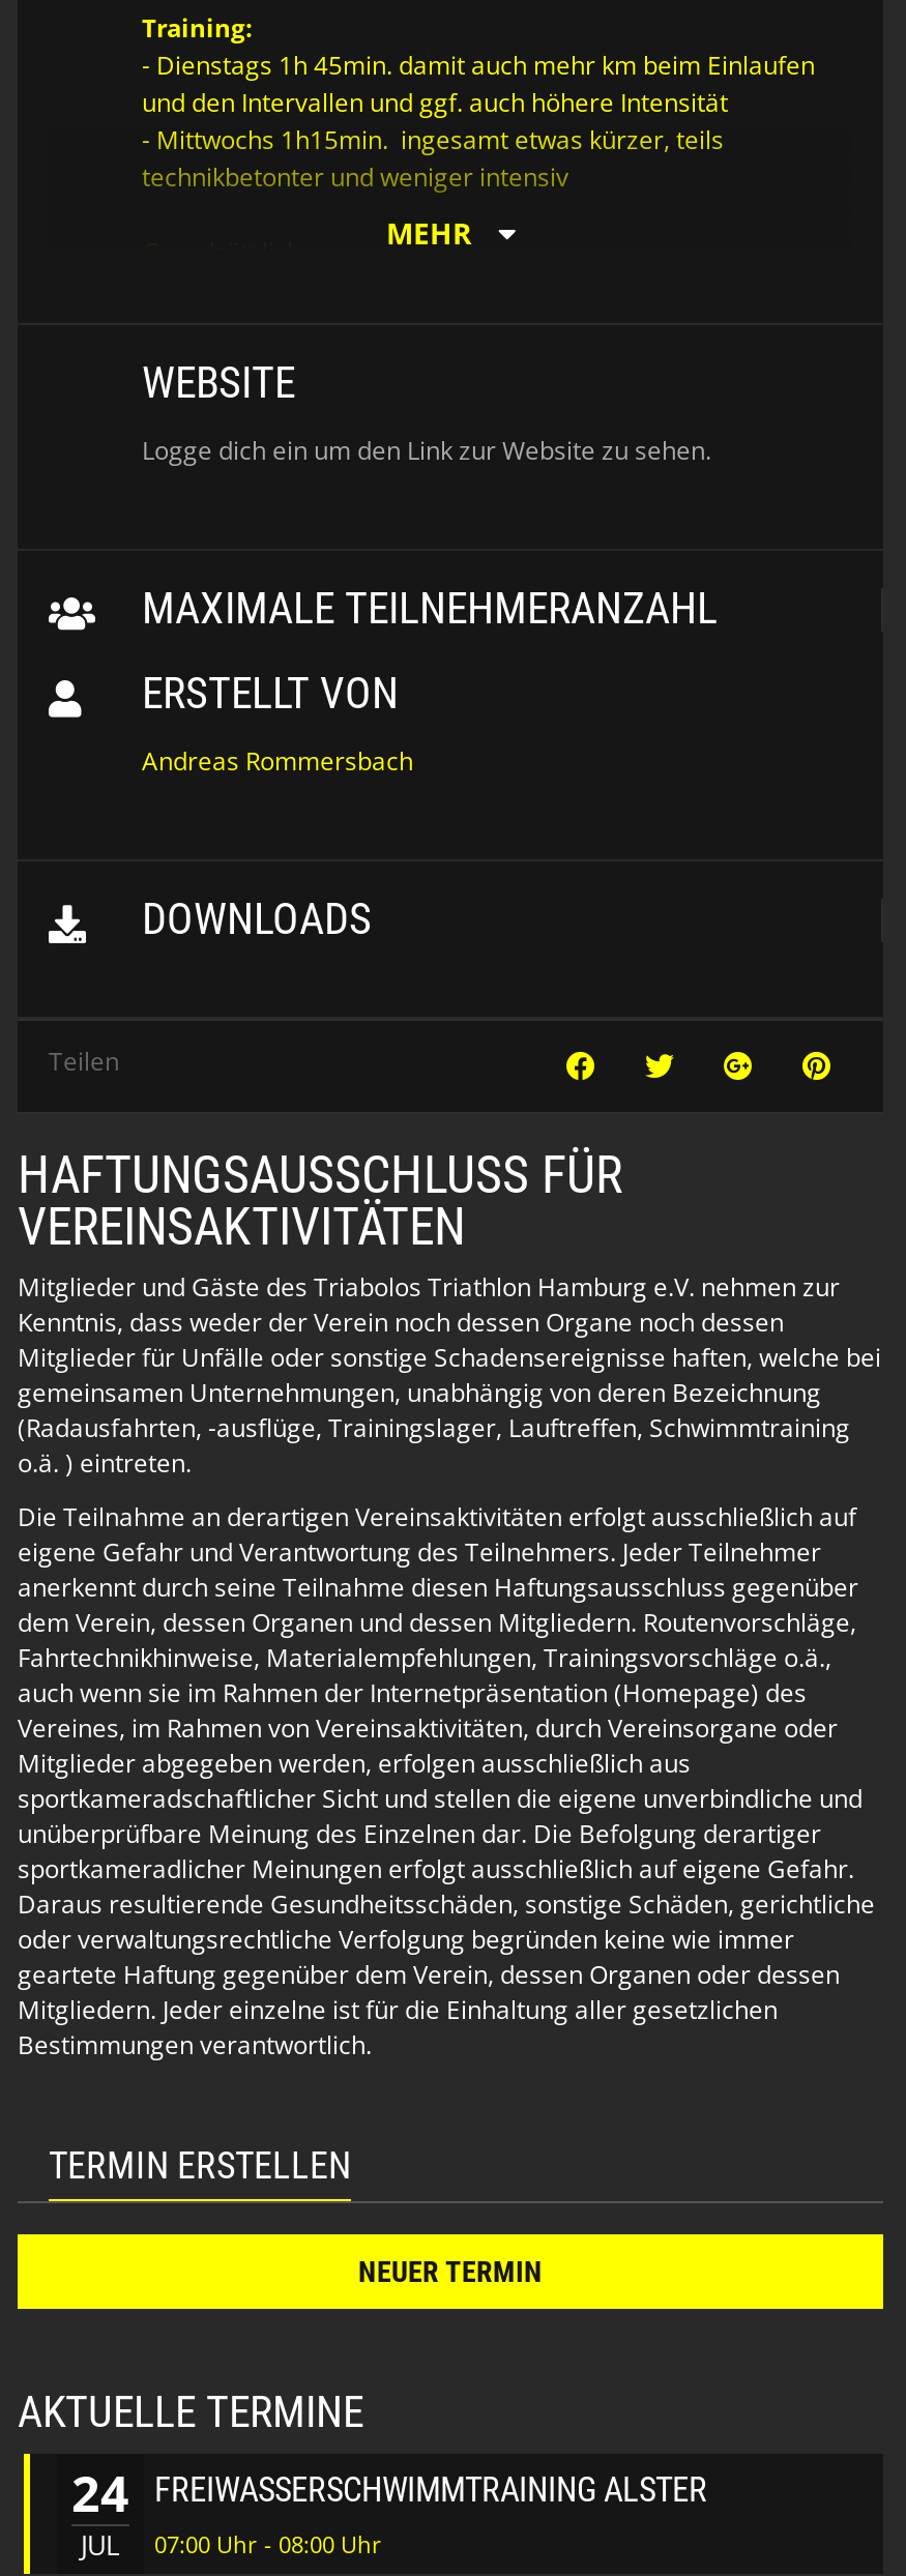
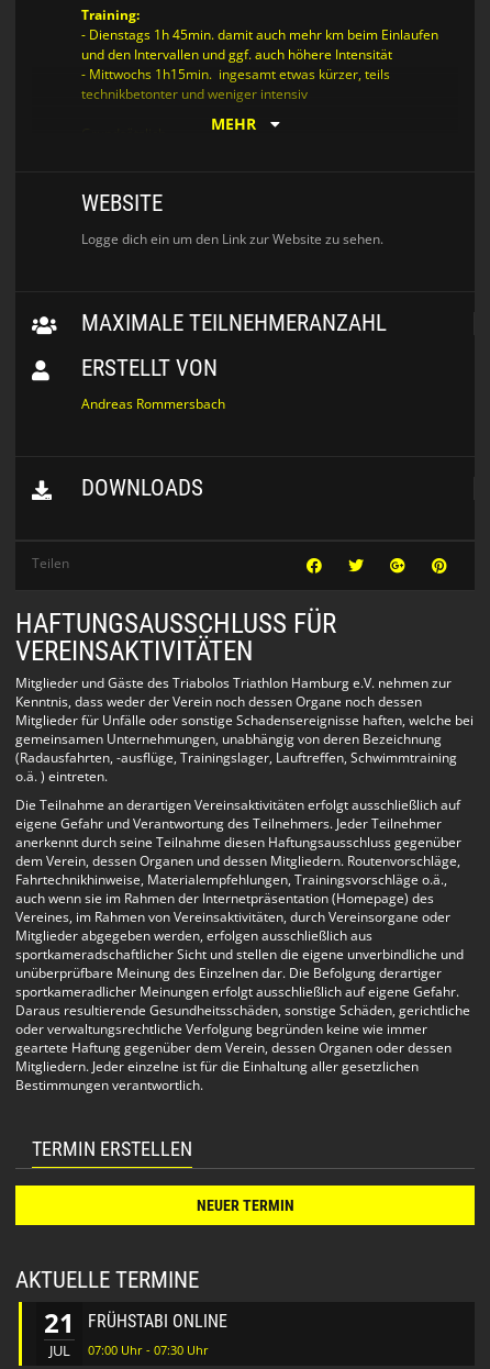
- 24
+ 21

- FREIWASSERSCHWIMMTRAINING ALSTER
+ FRÜHSTABI ONLINE

- JUL 07:00 Uhr - 08:00 Uhr
+ JUL 07:00 Uhr - 07:30 Uhr
